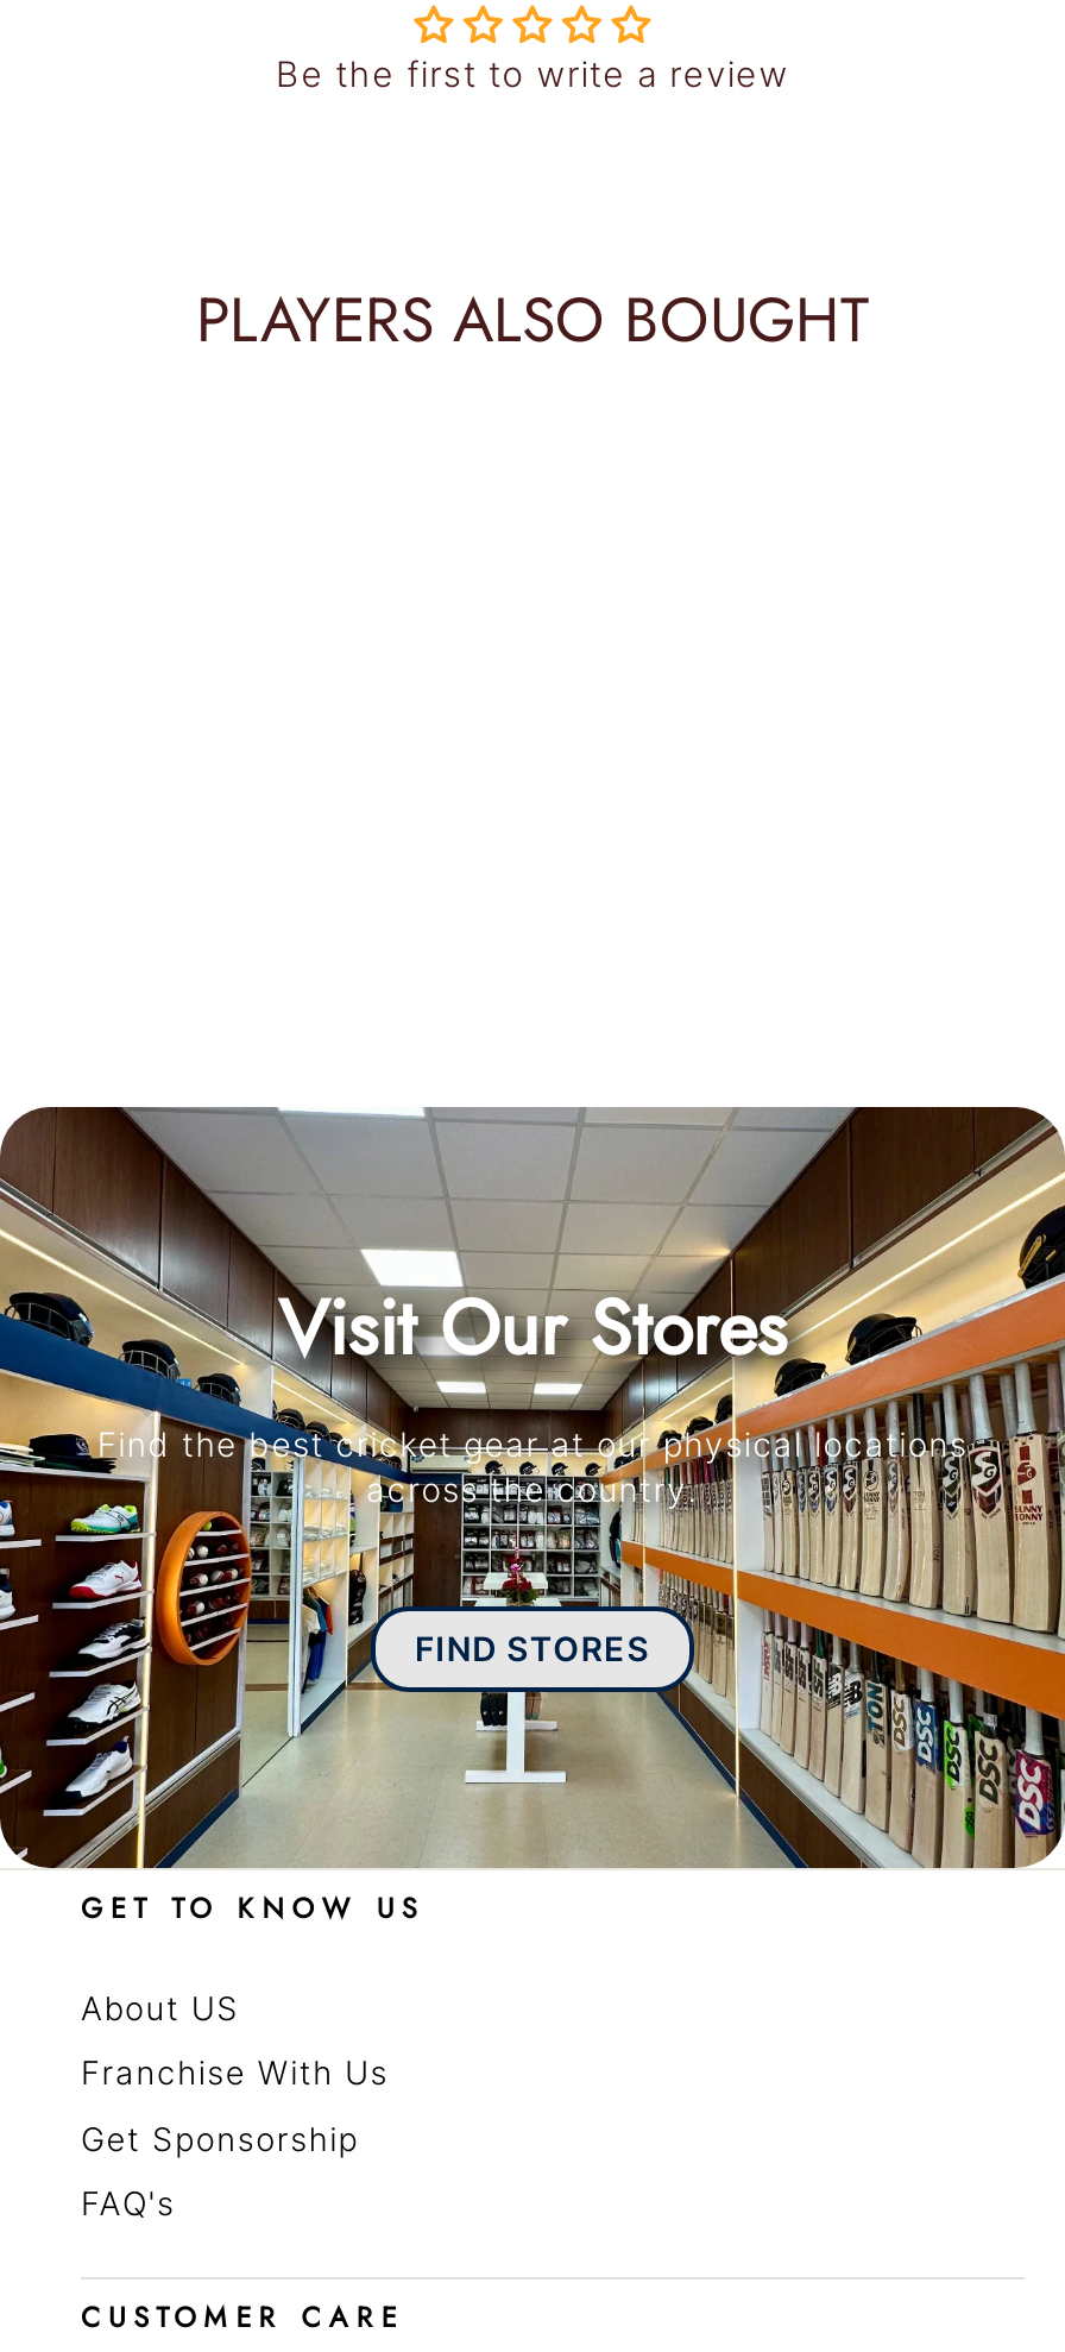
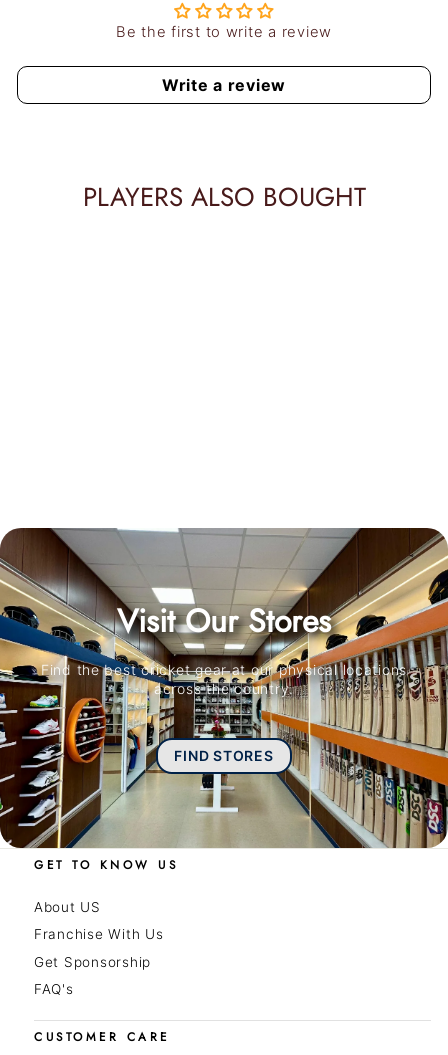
+ Write a review
